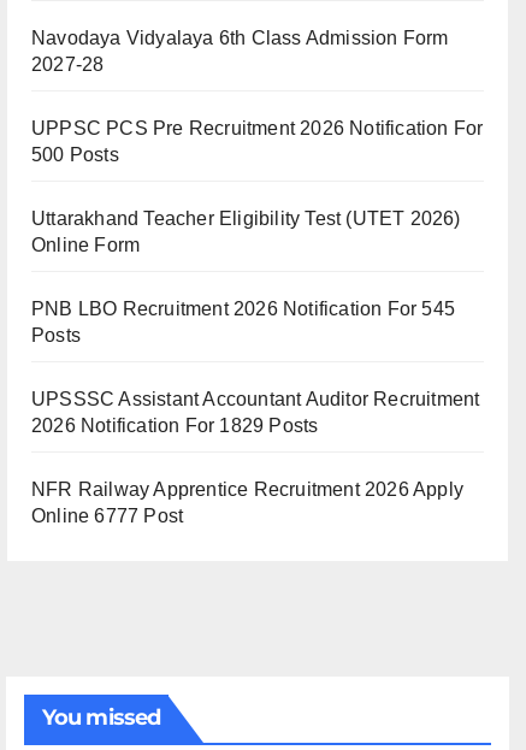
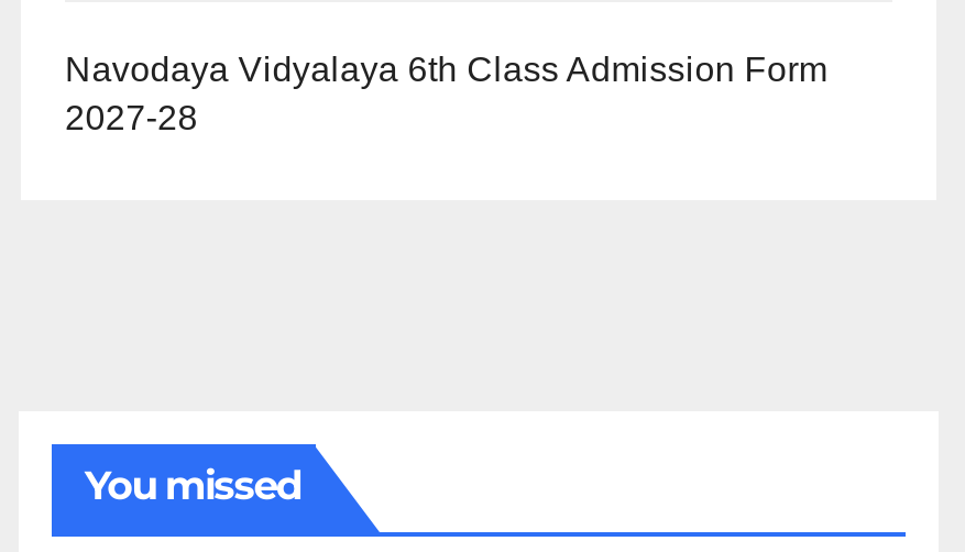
- UPPSC PCS Pre Recruitment 2026 Notification For
- 500 Posts
- Uttarakhand Teacher Eligibility Test (UTET 2026)
- Online Form
- PNB LBO Recruitment 2026 Notification For 545
- Posts
- UPSSSC Assistant Accountant Auditor Recruitment
- 2026 Notification For 1829 Posts
- NFR Railway Apprentice Recruitment 2026 Apply
- Online 6777 Post
